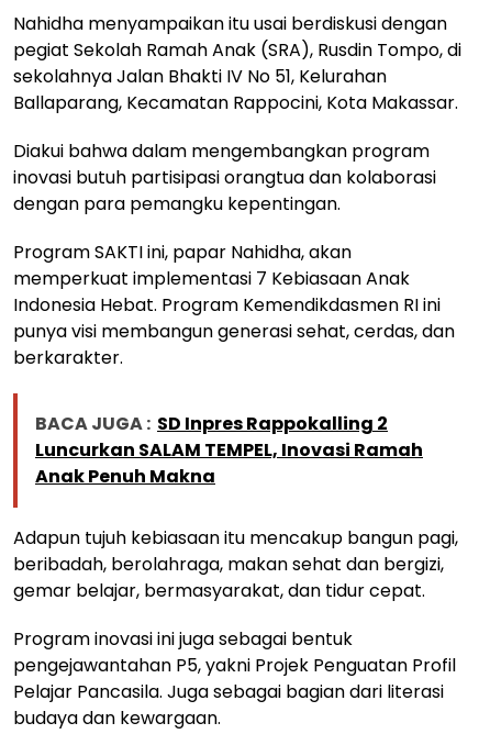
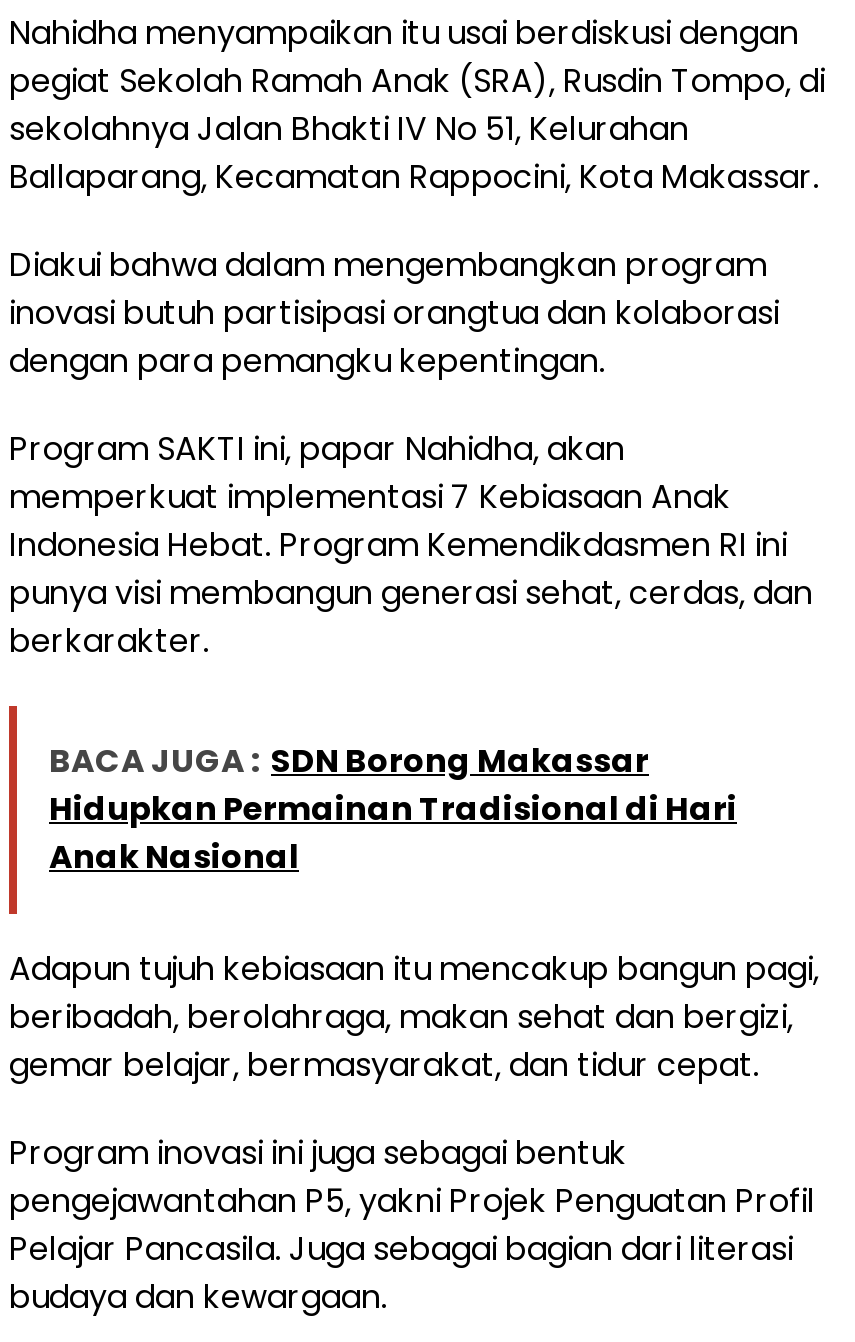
- BACA JUGA : SD Inpres Rappokalling 2
- Luncurkan SALAM TEMPEL, Inovasi Ramah
- Anak Penuh Makna
+ BACA JUGA : SDN Borong Makassar
+ Hidupkan Permainan Tradisional di Hari
+ Anak Nasional
